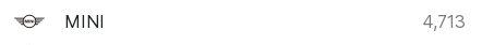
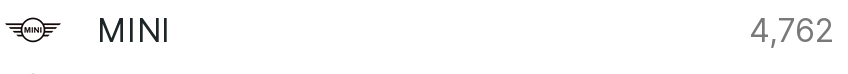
- 4,713
+ 4,762
